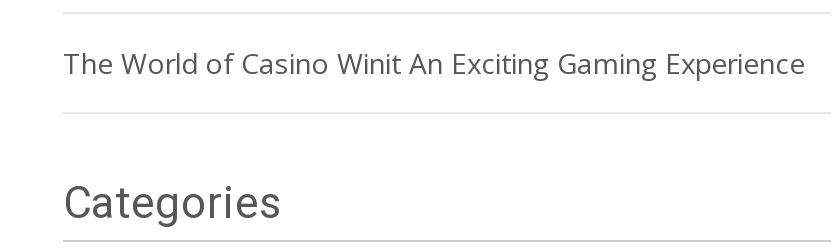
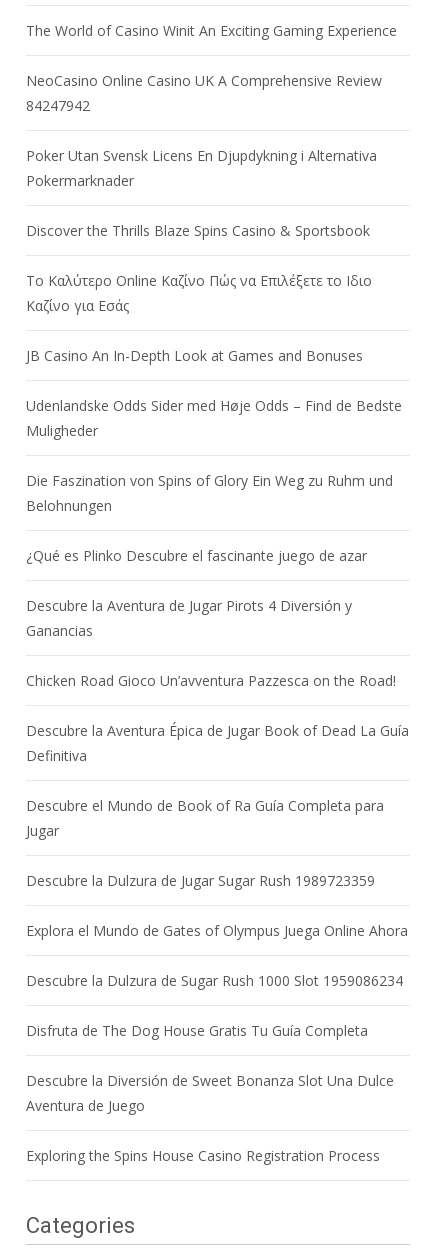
+ NeoCasino Online Casino UK A Comprehensive Review
+ 84247942
+ Poker Utan Svensk Licens En Djupdykning i Alternativa
+ Pokermarknader
+ Discover the Thrills Blaze Spins Casino & Sportsbook
+ Το Καλύτερο Online Καζίνο Πώς να Επιλέξετε το Ιδιο
+ Καζίνο για Εσάς
+ JB Casino An In-Depth Look at Games and Bonuses
+ Udenlandske Odds Sider med Høje Odds – Find de Bedste
+ Muligheder
+ Die Faszination von Spins of Glory Ein Weg zu Ruhm und
+ Belohnungen
+ ¿Qué es Plinko Descubre el fascinante juego de azar
+ Descubre la Aventura de Jugar Pirots 4 Diversión y
+ Ganancias
+ Chicken Road Gioco Un’avventura Pazzesca on the Road!
+ Descubre la Aventura Épica de Jugar Book of Dead La Guía
+ Definitiva
+ Descubre el Mundo de Book of Ra Guía Completa para
+ Jugar
+ Descubre la Dulzura de Jugar Sugar Rush 1989723359
+ Explora el Mundo de Gates of Olympus Juega Online Ahora
+ Descubre la Dulzura de Sugar Rush 1000 Slot 1959086234
+ Disfruta de The Dog House Gratis Tu Guía Completa
+ Descubre la Diversión de Sweet Bonanza Slot Una Dulce
+ Aventura de Juego
+ Exploring the Spins House Casino Registration Process
